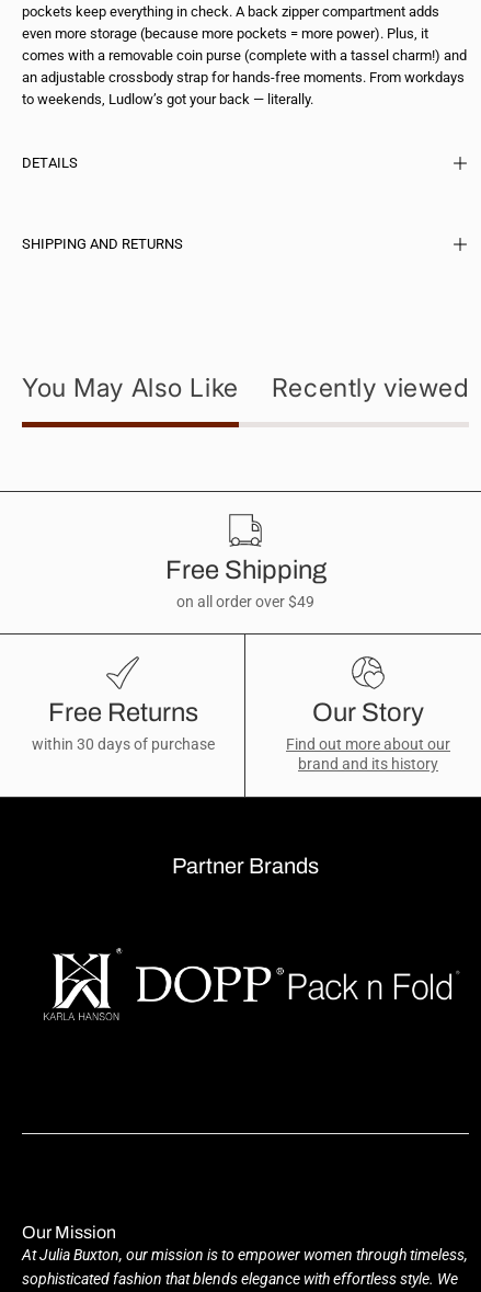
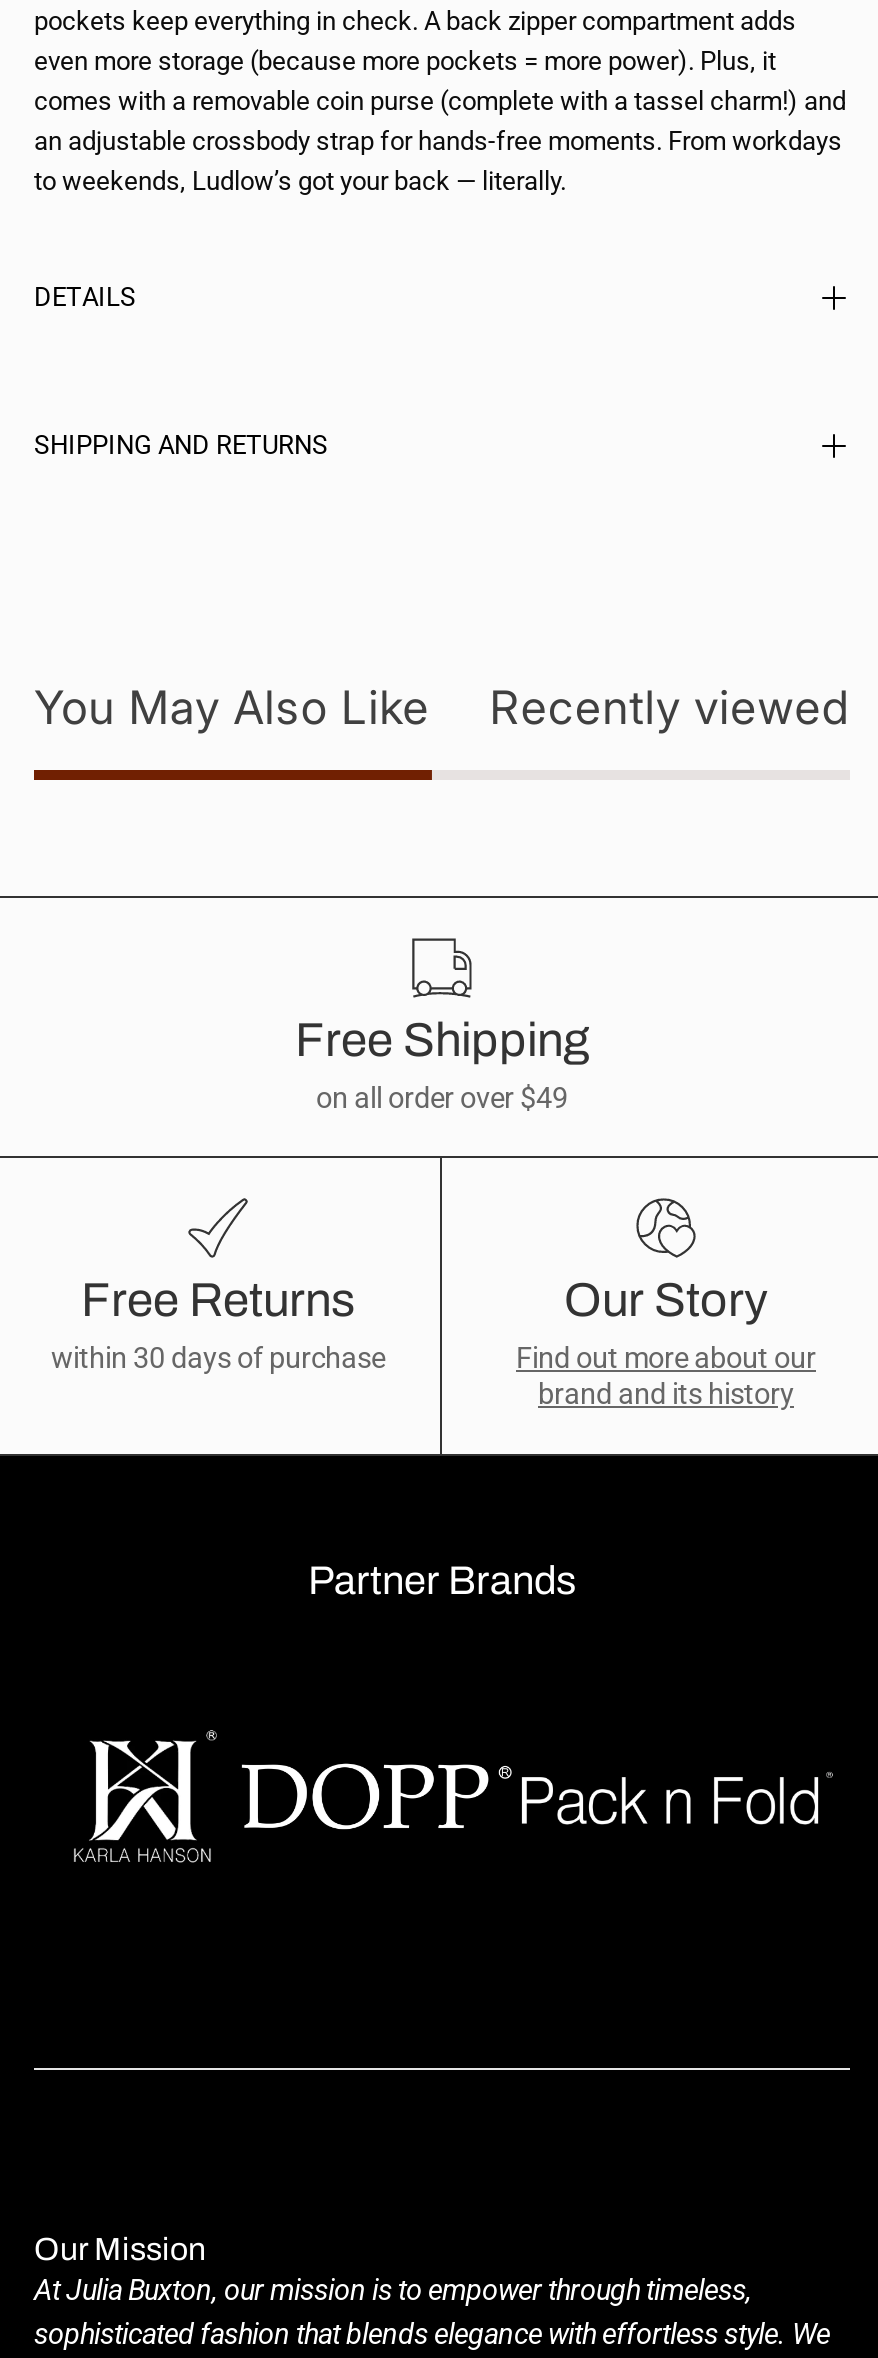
- At Julia Buxton, our mission is to empower women through timeless,
+ At Julia Buxton, our mission is to empower through timeless,
